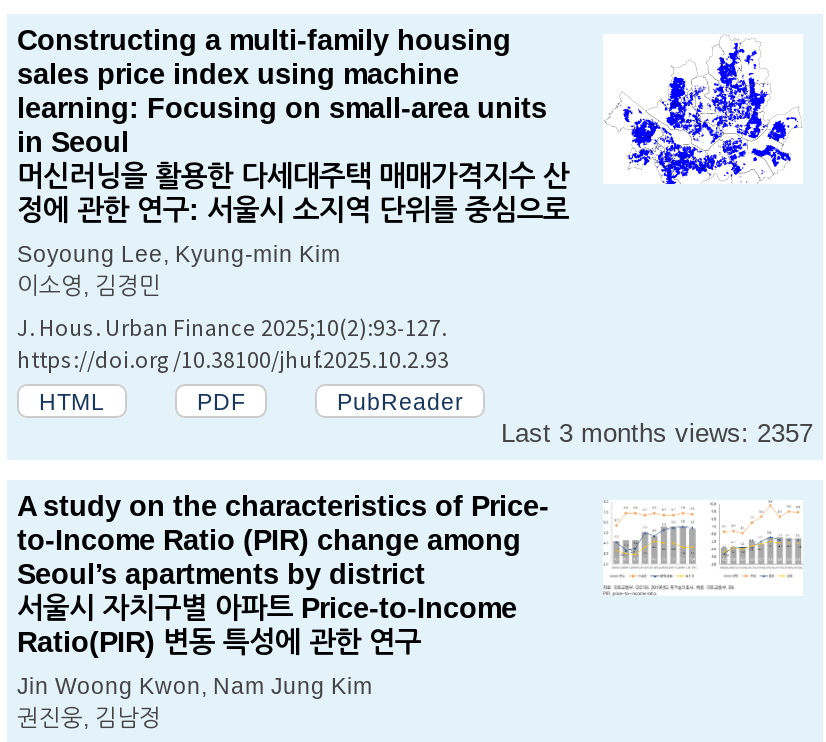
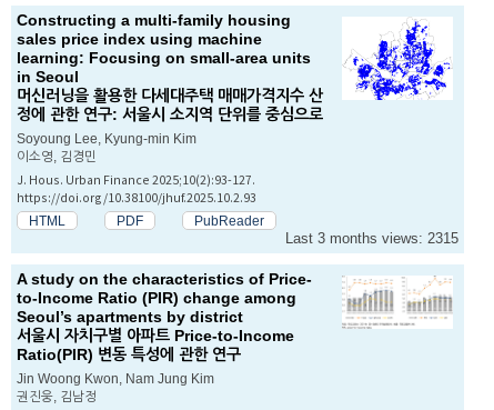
- Last 3 months views: 2357
+ Last 3 months views: 2315
